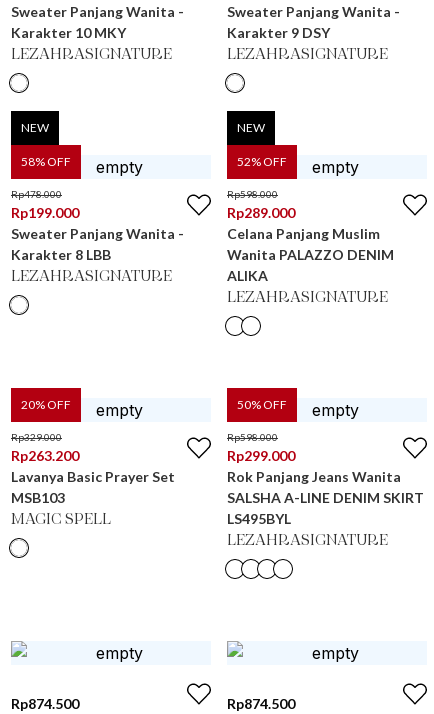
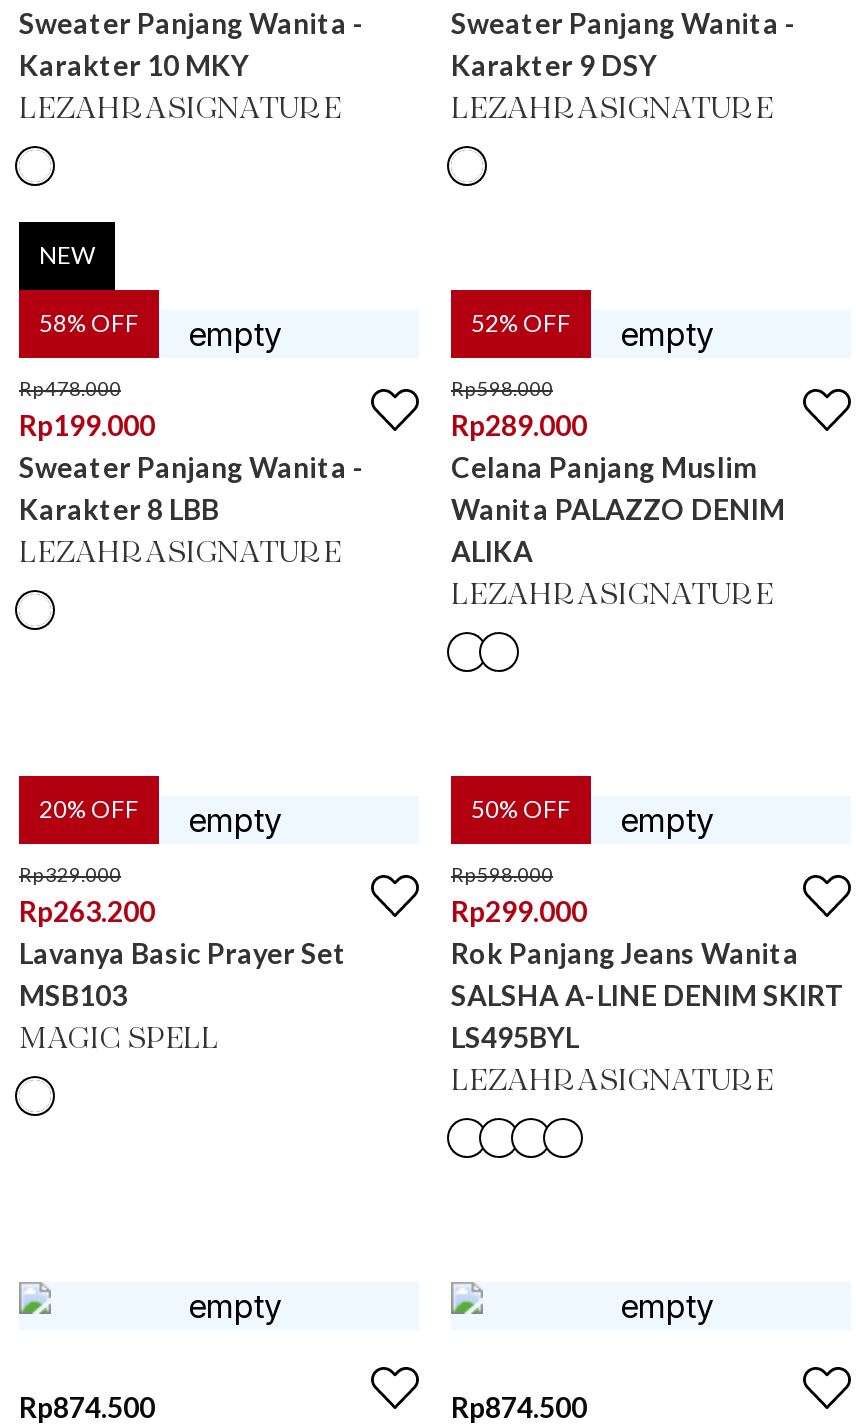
- NEW
